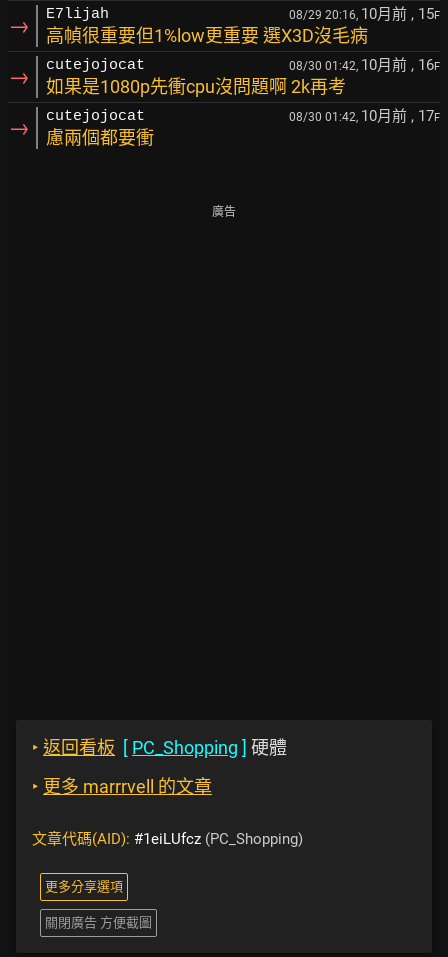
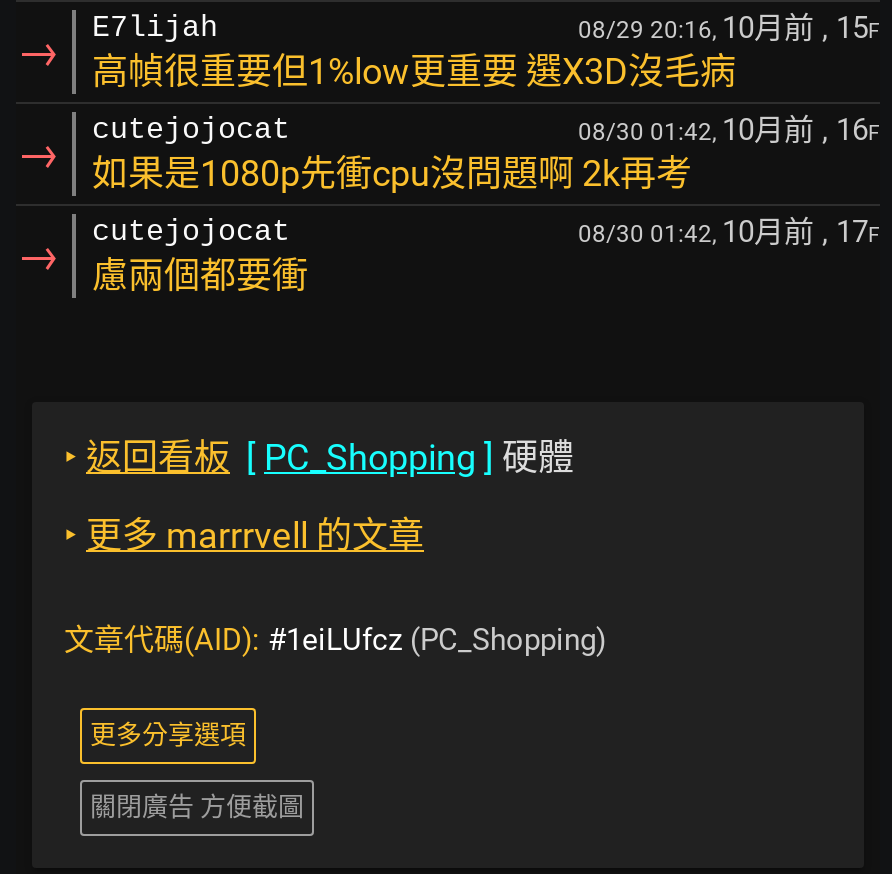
- 廣告
